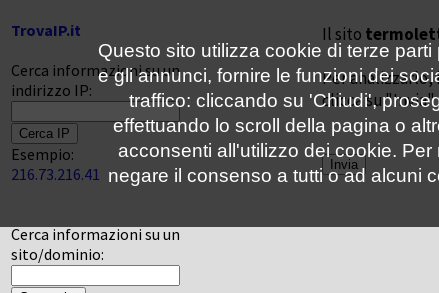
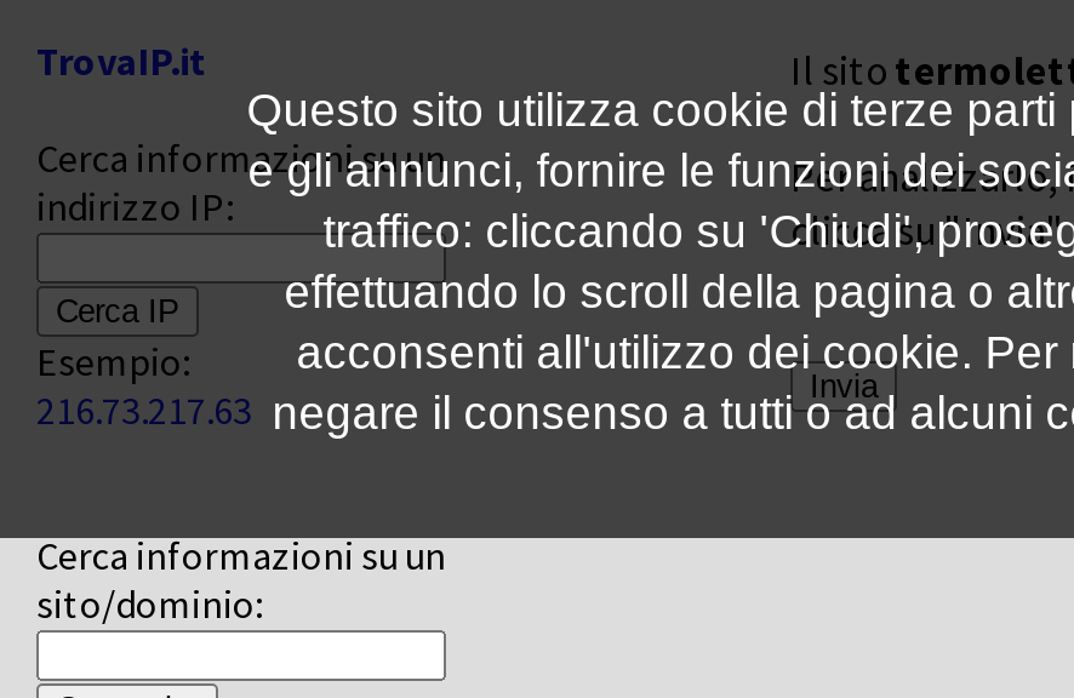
- 216.73.216.41
+ 216.73.217.63
